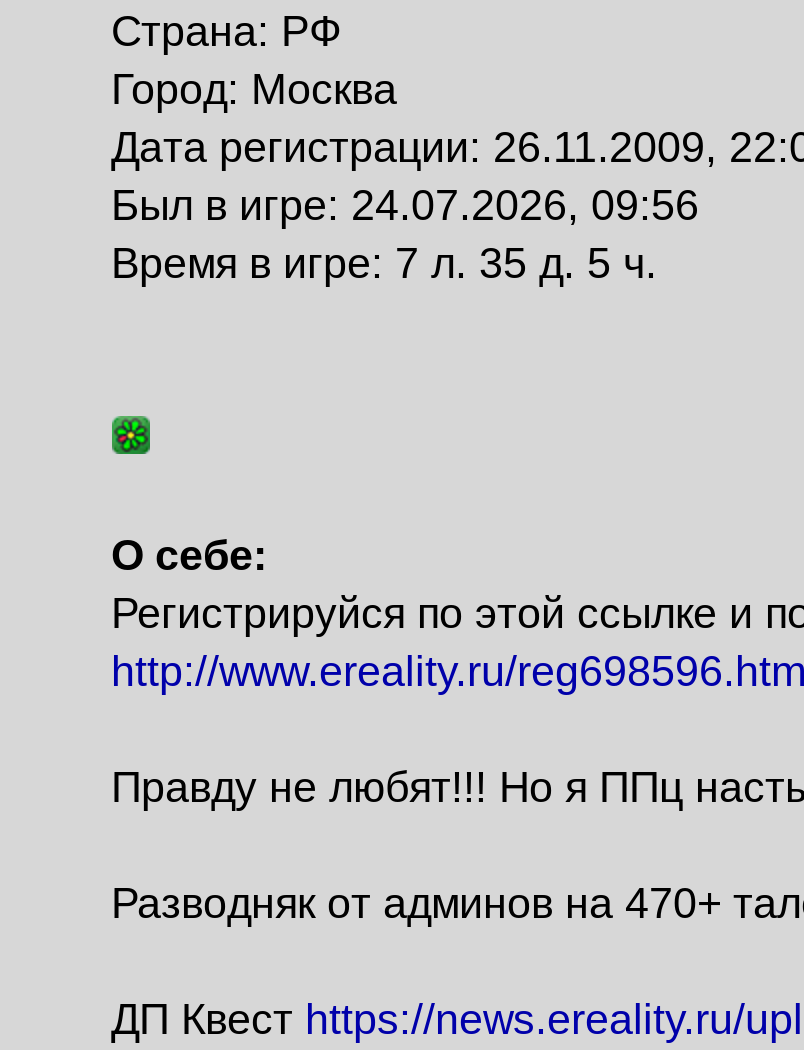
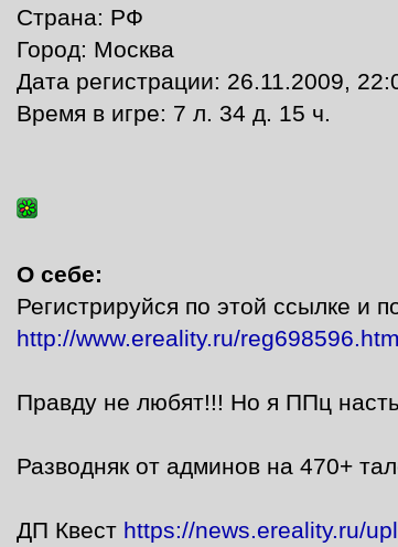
- Был в игре: 24.07.2026, 09:56
- Время в игре: 7 л. 35 д. 5 ч.
+ Время в игре: 7 л. 34 д. 15 ч.
